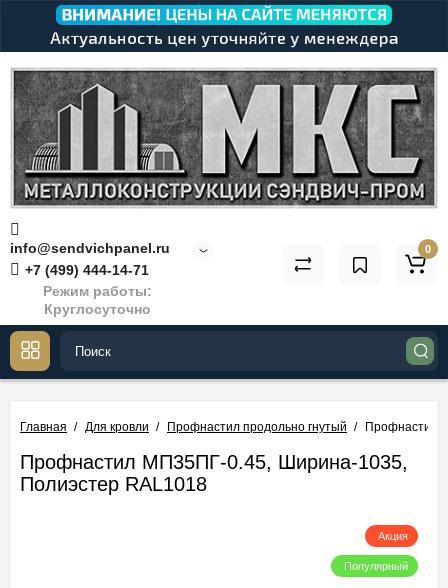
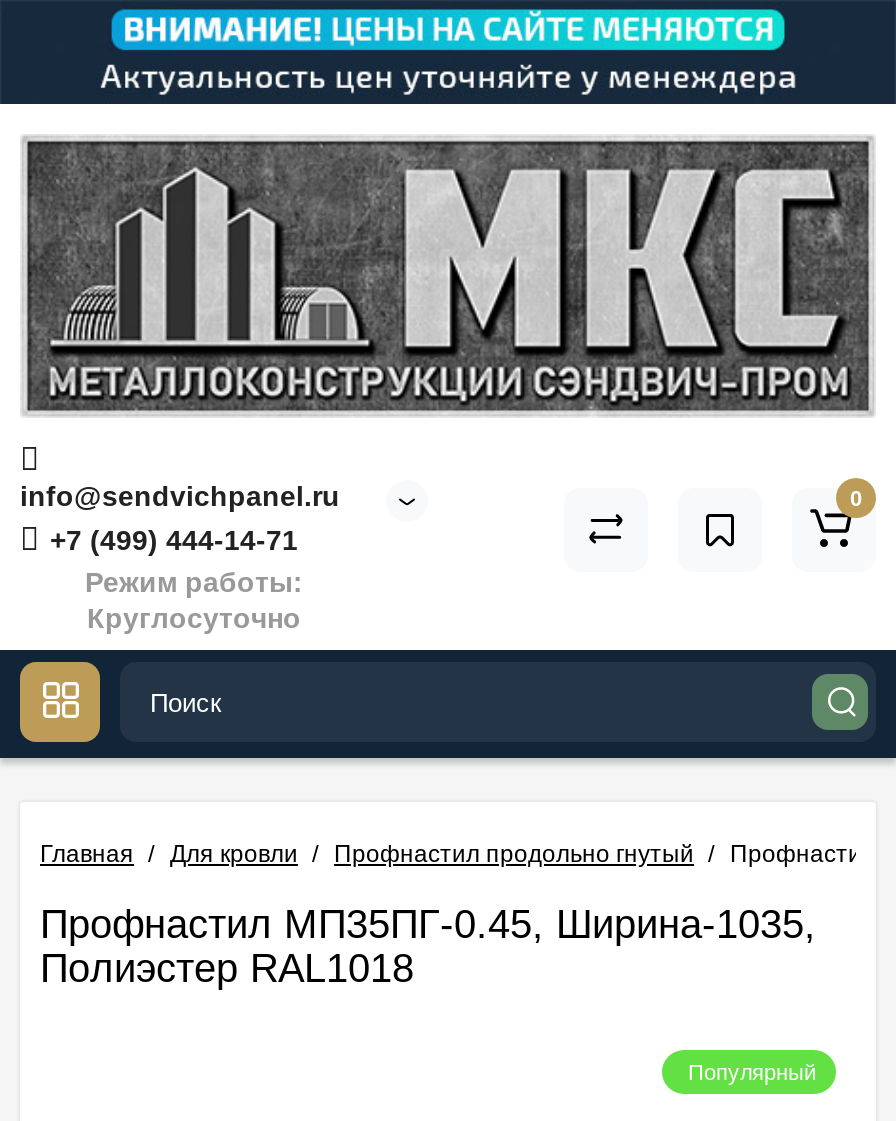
- Акция
